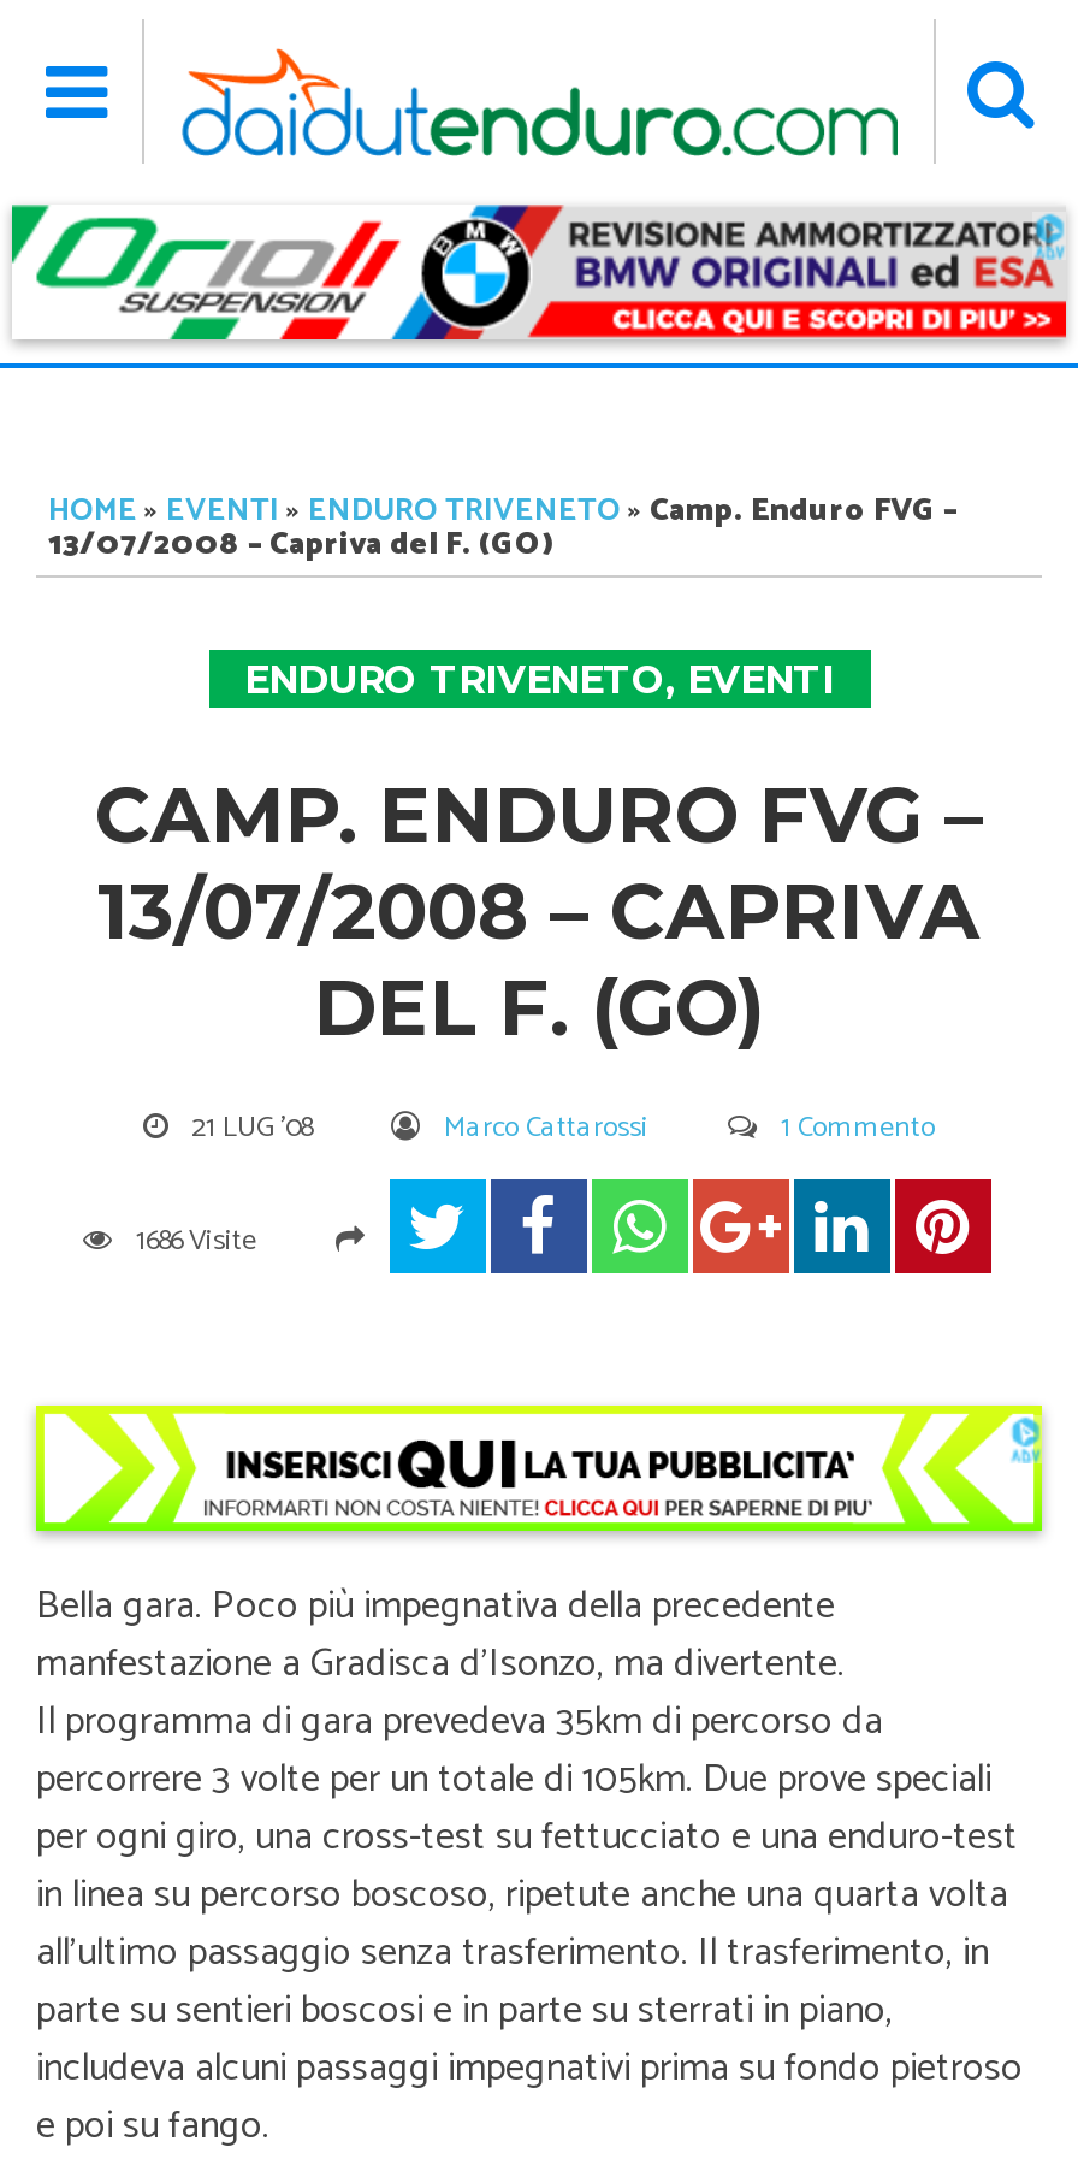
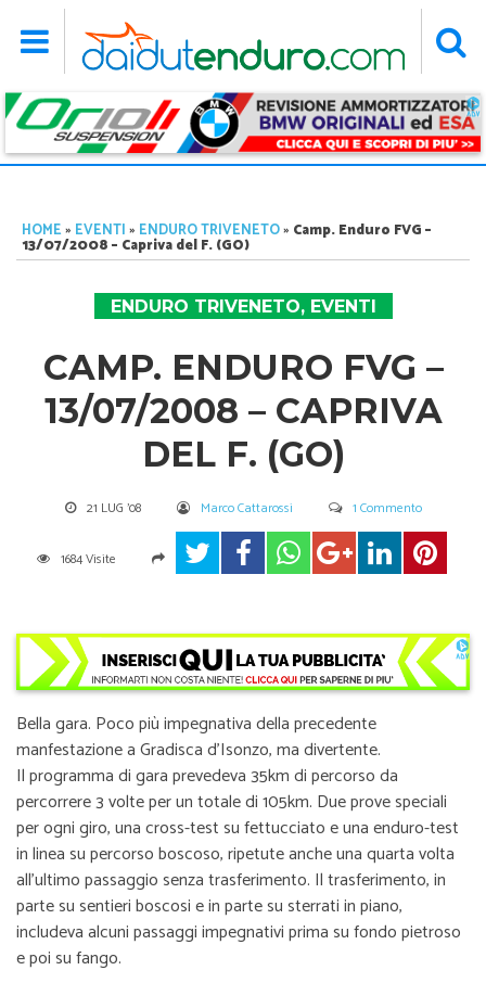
- 1686 Visite
+ 1684 Visite
